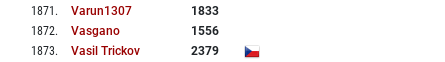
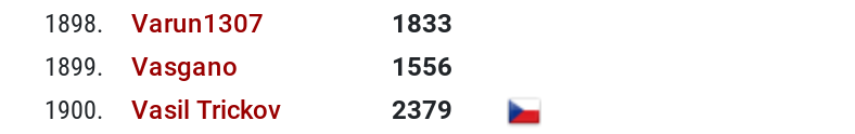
- 1871. Varun1307
+ 1898. Varun1307

- 1872. Vasgano
+ 1899. Vasgano

- 1873. Vasil Trickov
+ 1900. Vasil Trickov
